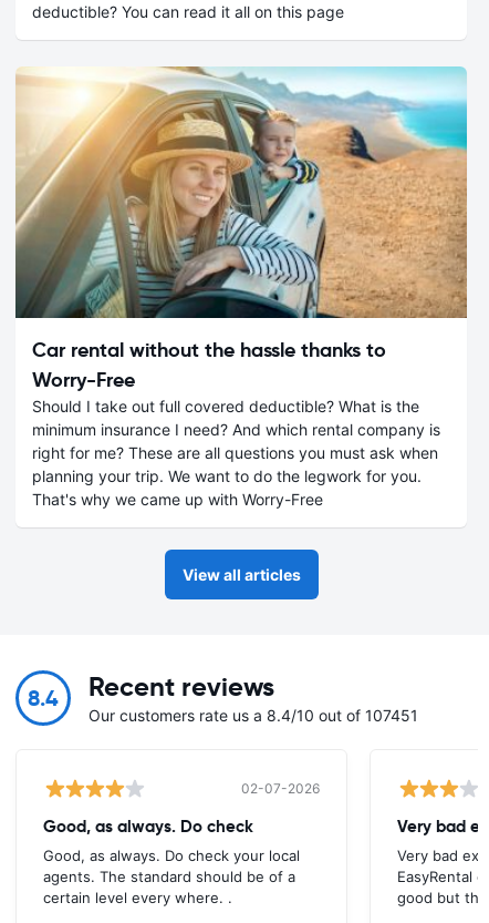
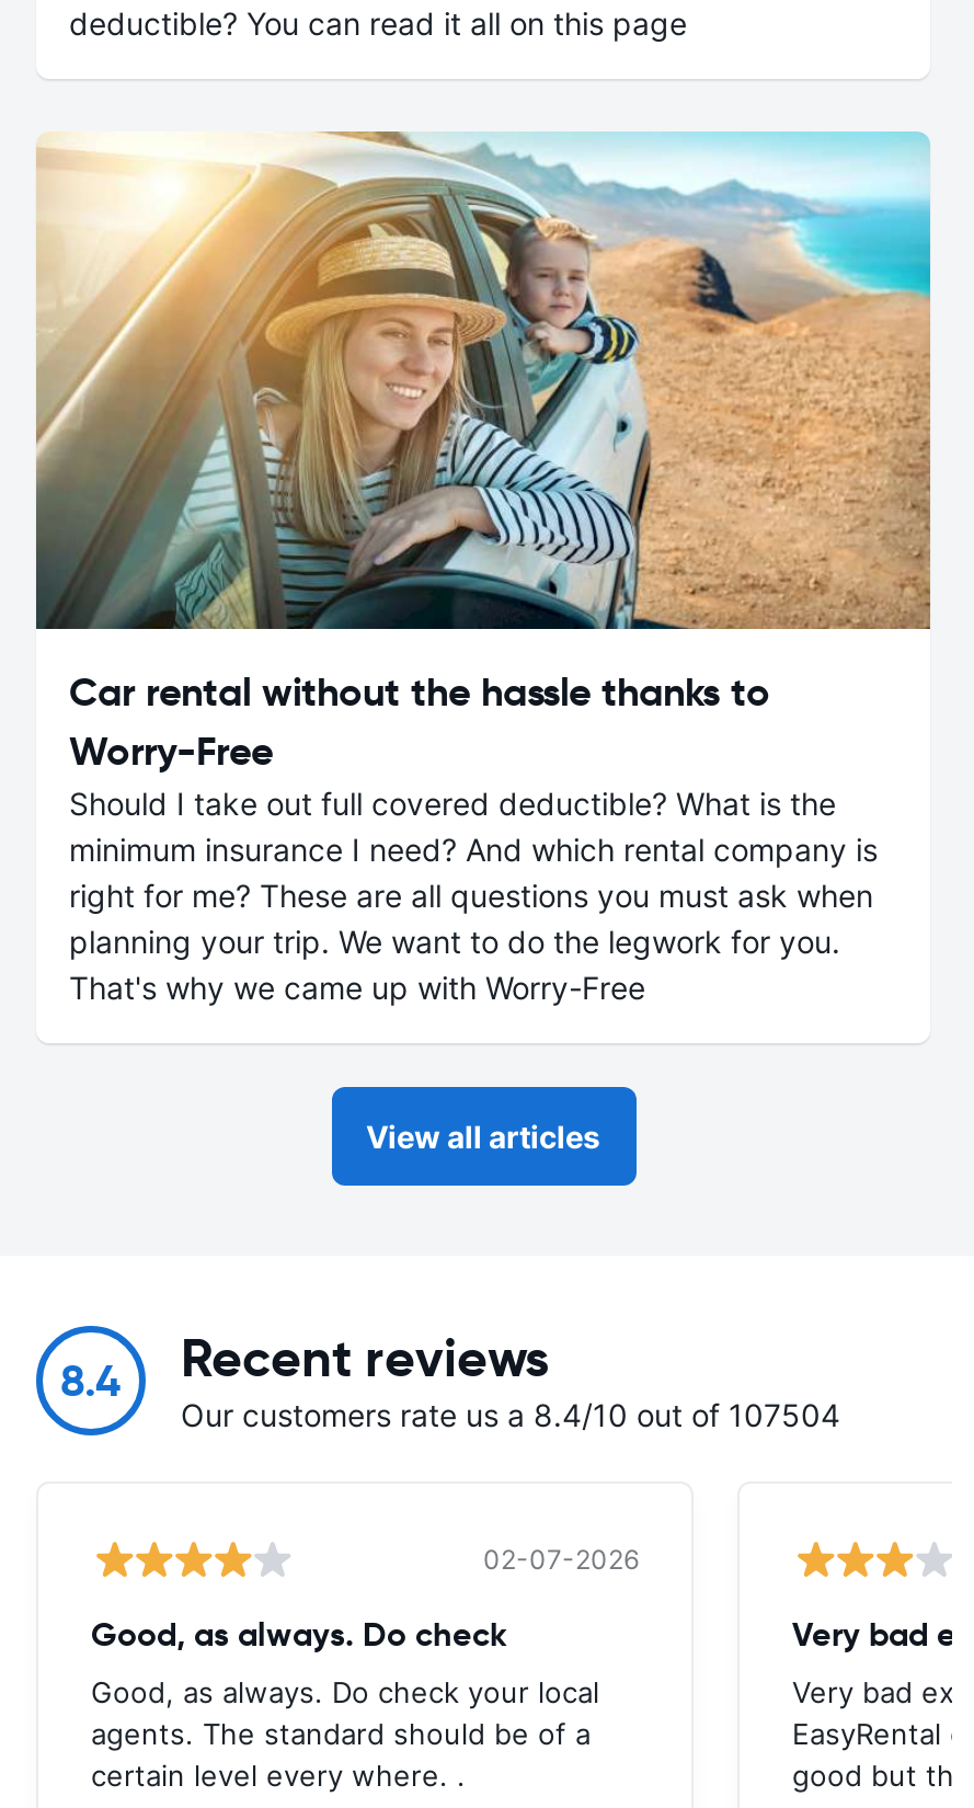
- Our customers rate us a 8.4/10 out of 107451
+ Our customers rate us a 8.4/10 out of 107504
